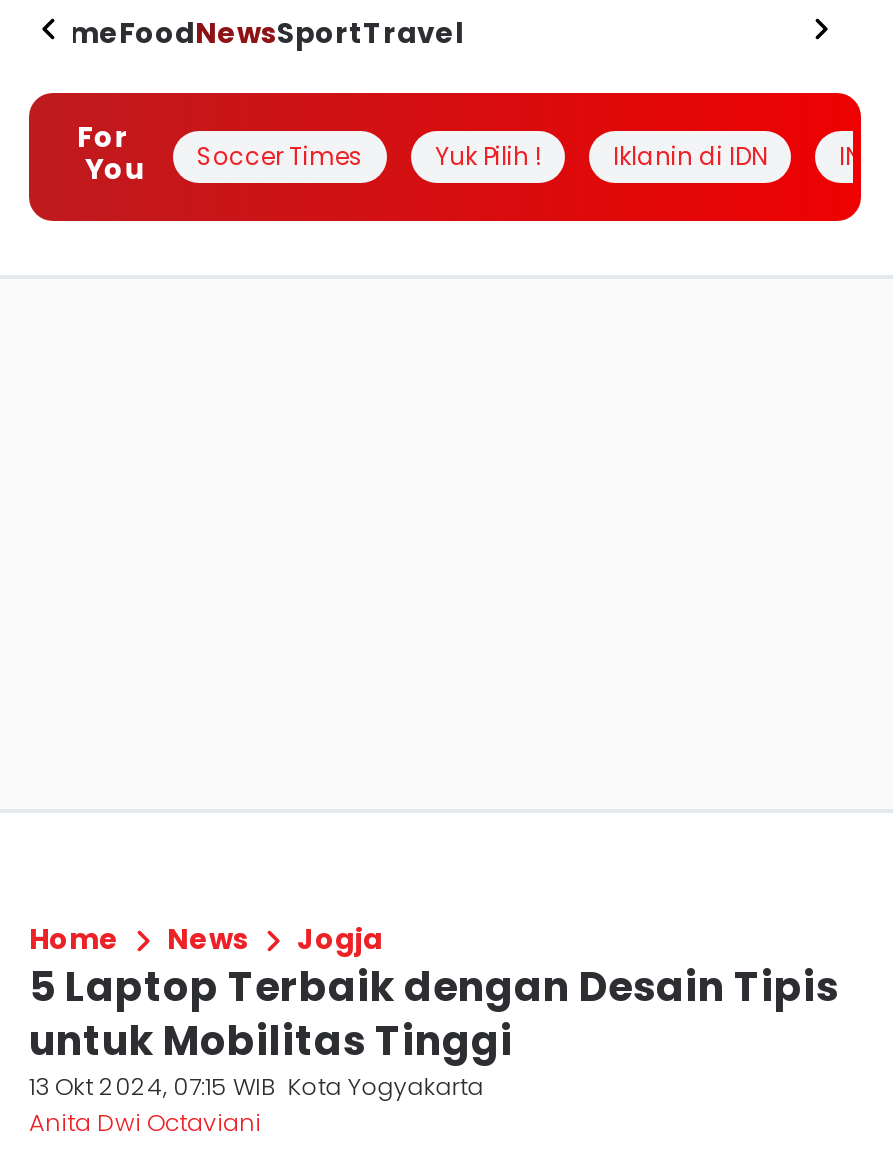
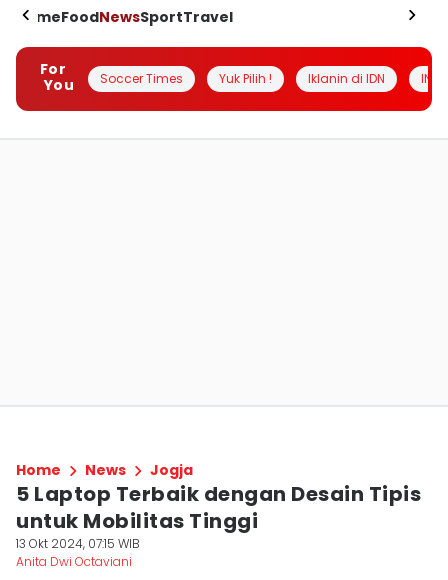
- 13 Okt 2024, 07:15 WIB Kota Yogyakarta
+ 13 Okt 2024, 07:15 WIB
